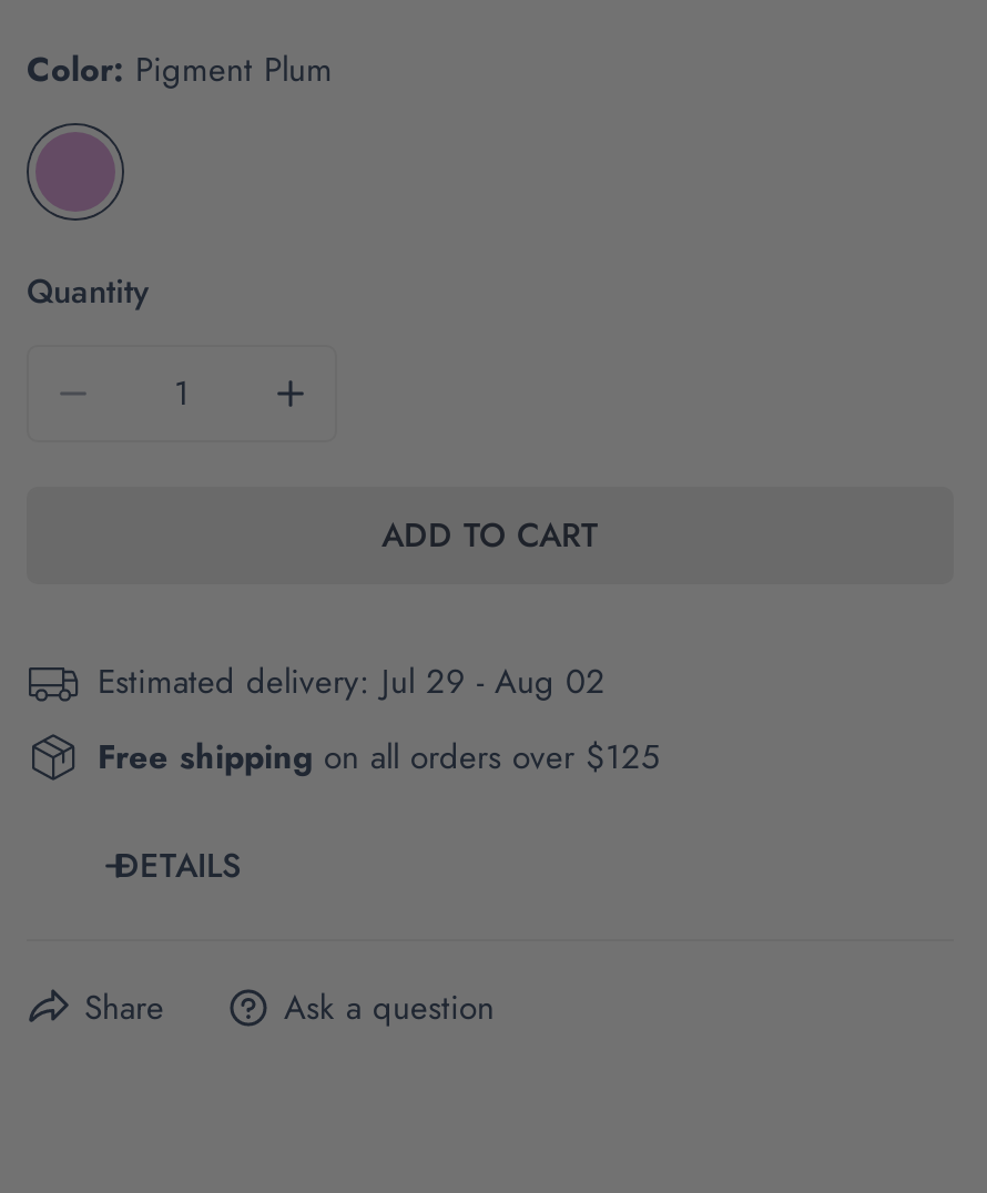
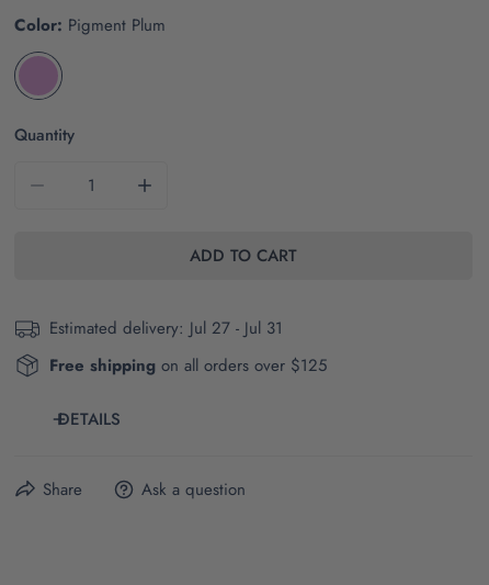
- Estimated delivery: Jul 29 - Aug 02
+ Estimated delivery: Jul 27 - Jul 31
